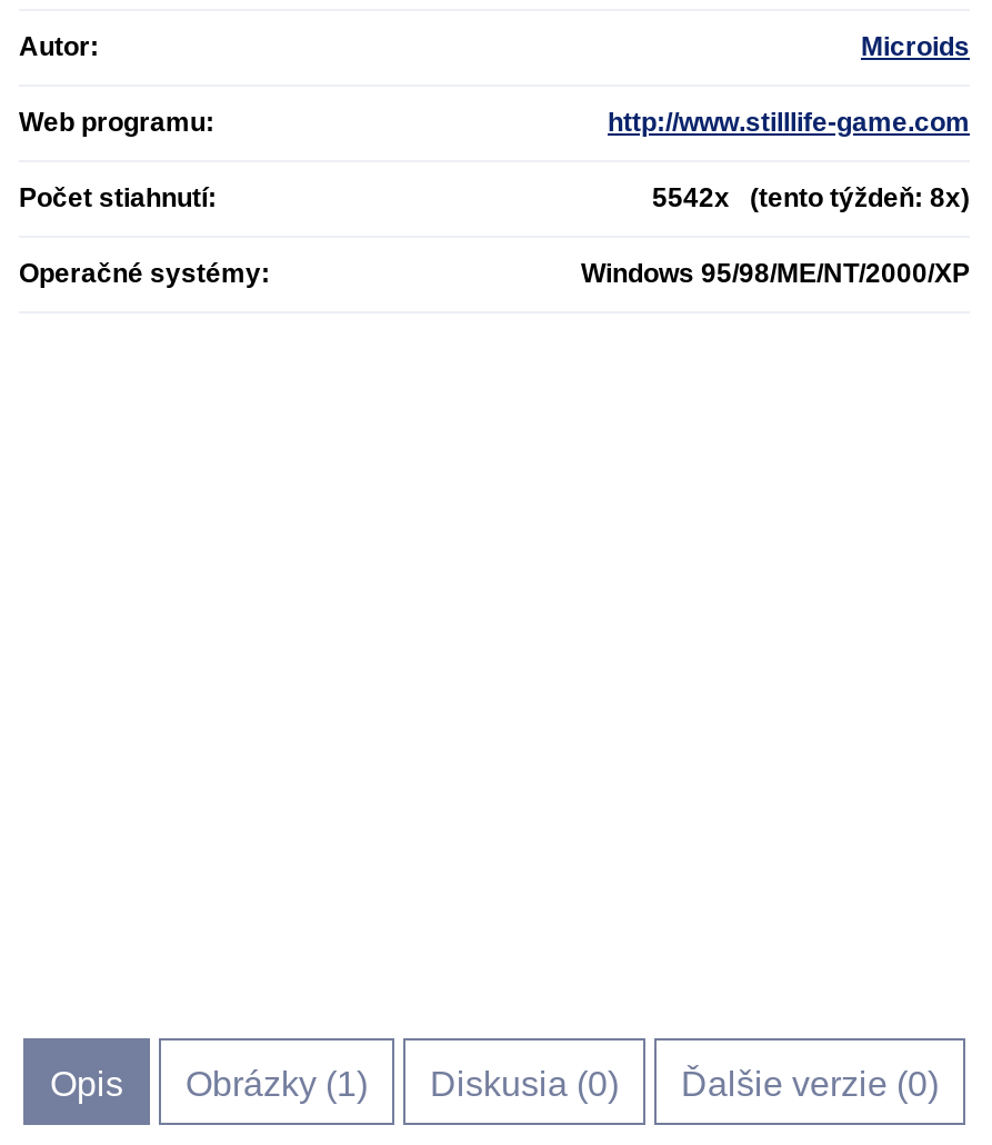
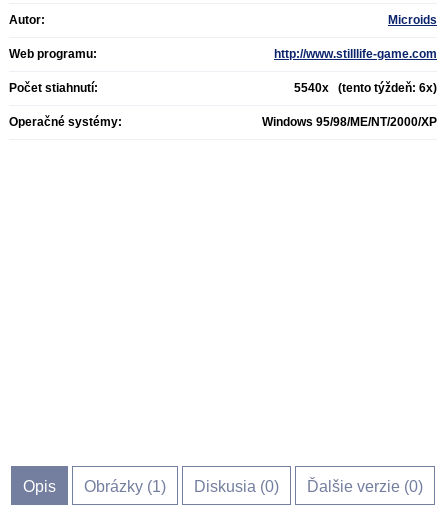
- 5542x (tento týždeň: 8x)
+ 5540x (tento týždeň: 6x)
